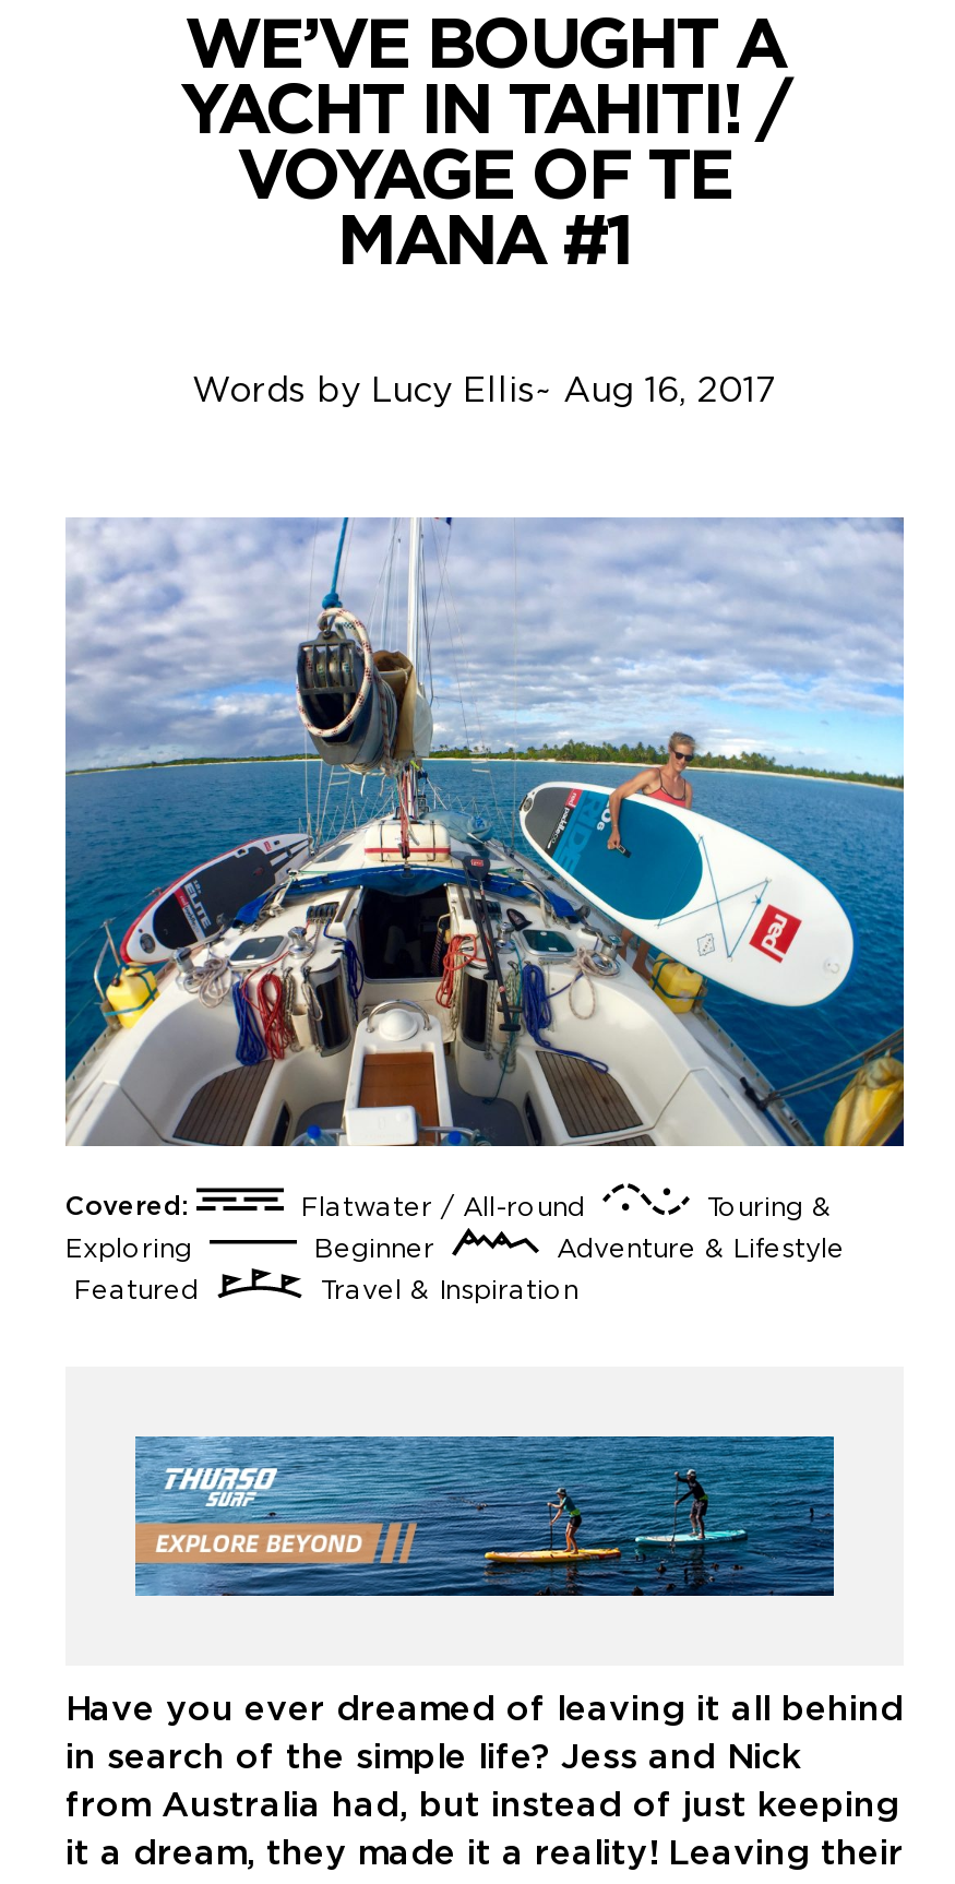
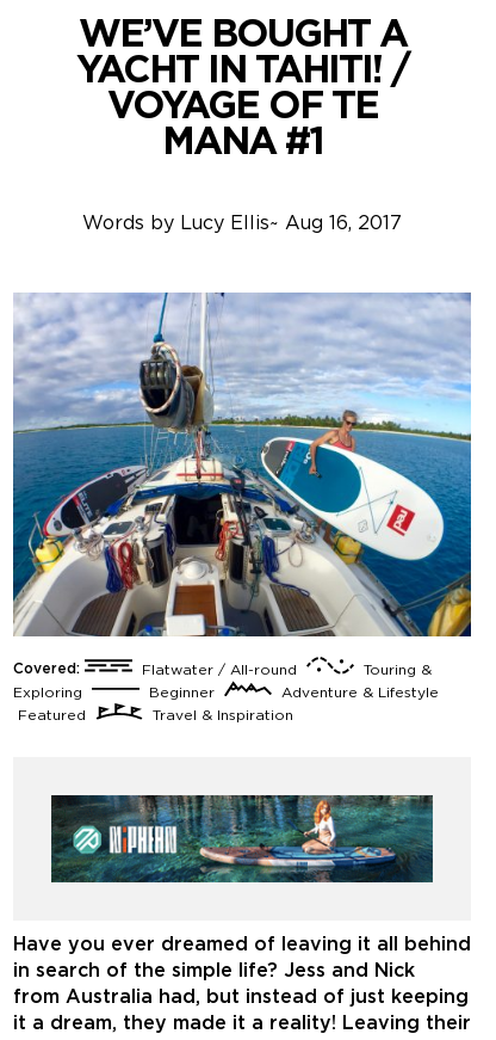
- [image]
+ [image]
